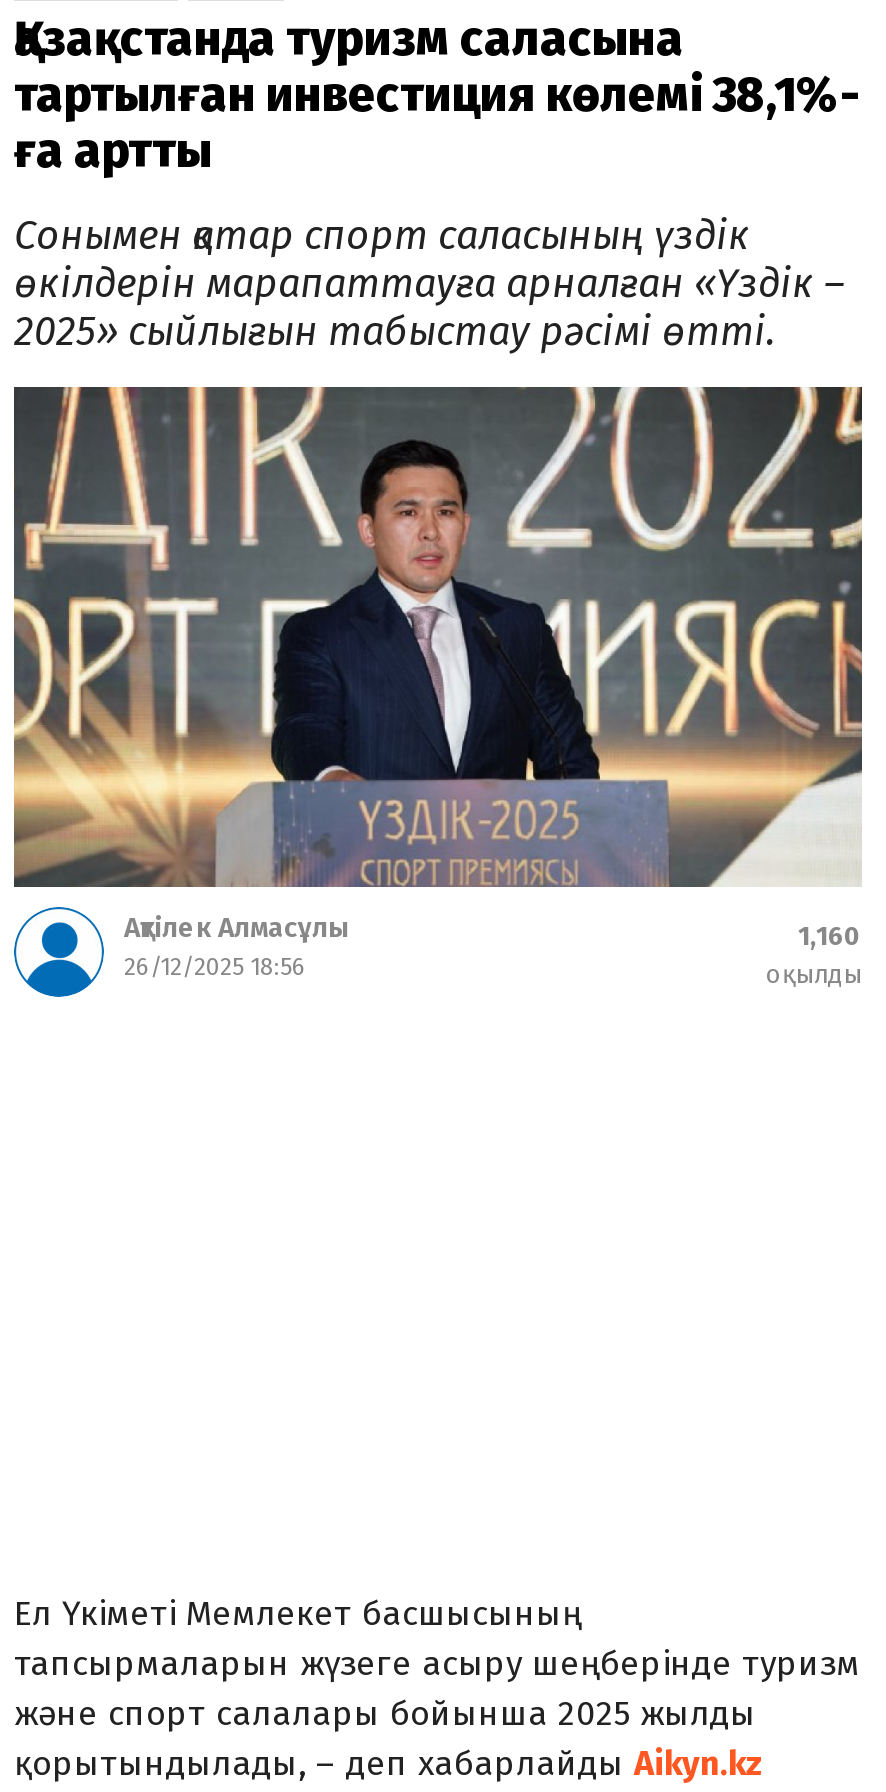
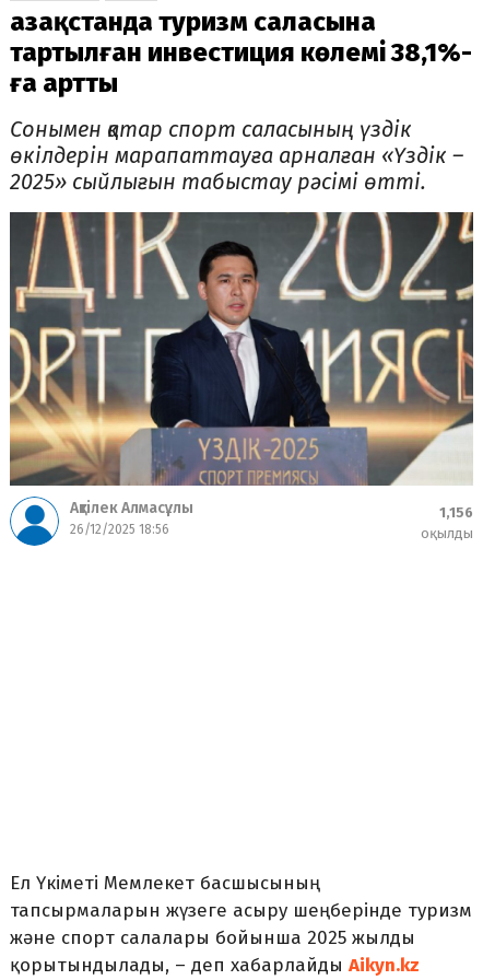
- 1,160
+ 1,156
